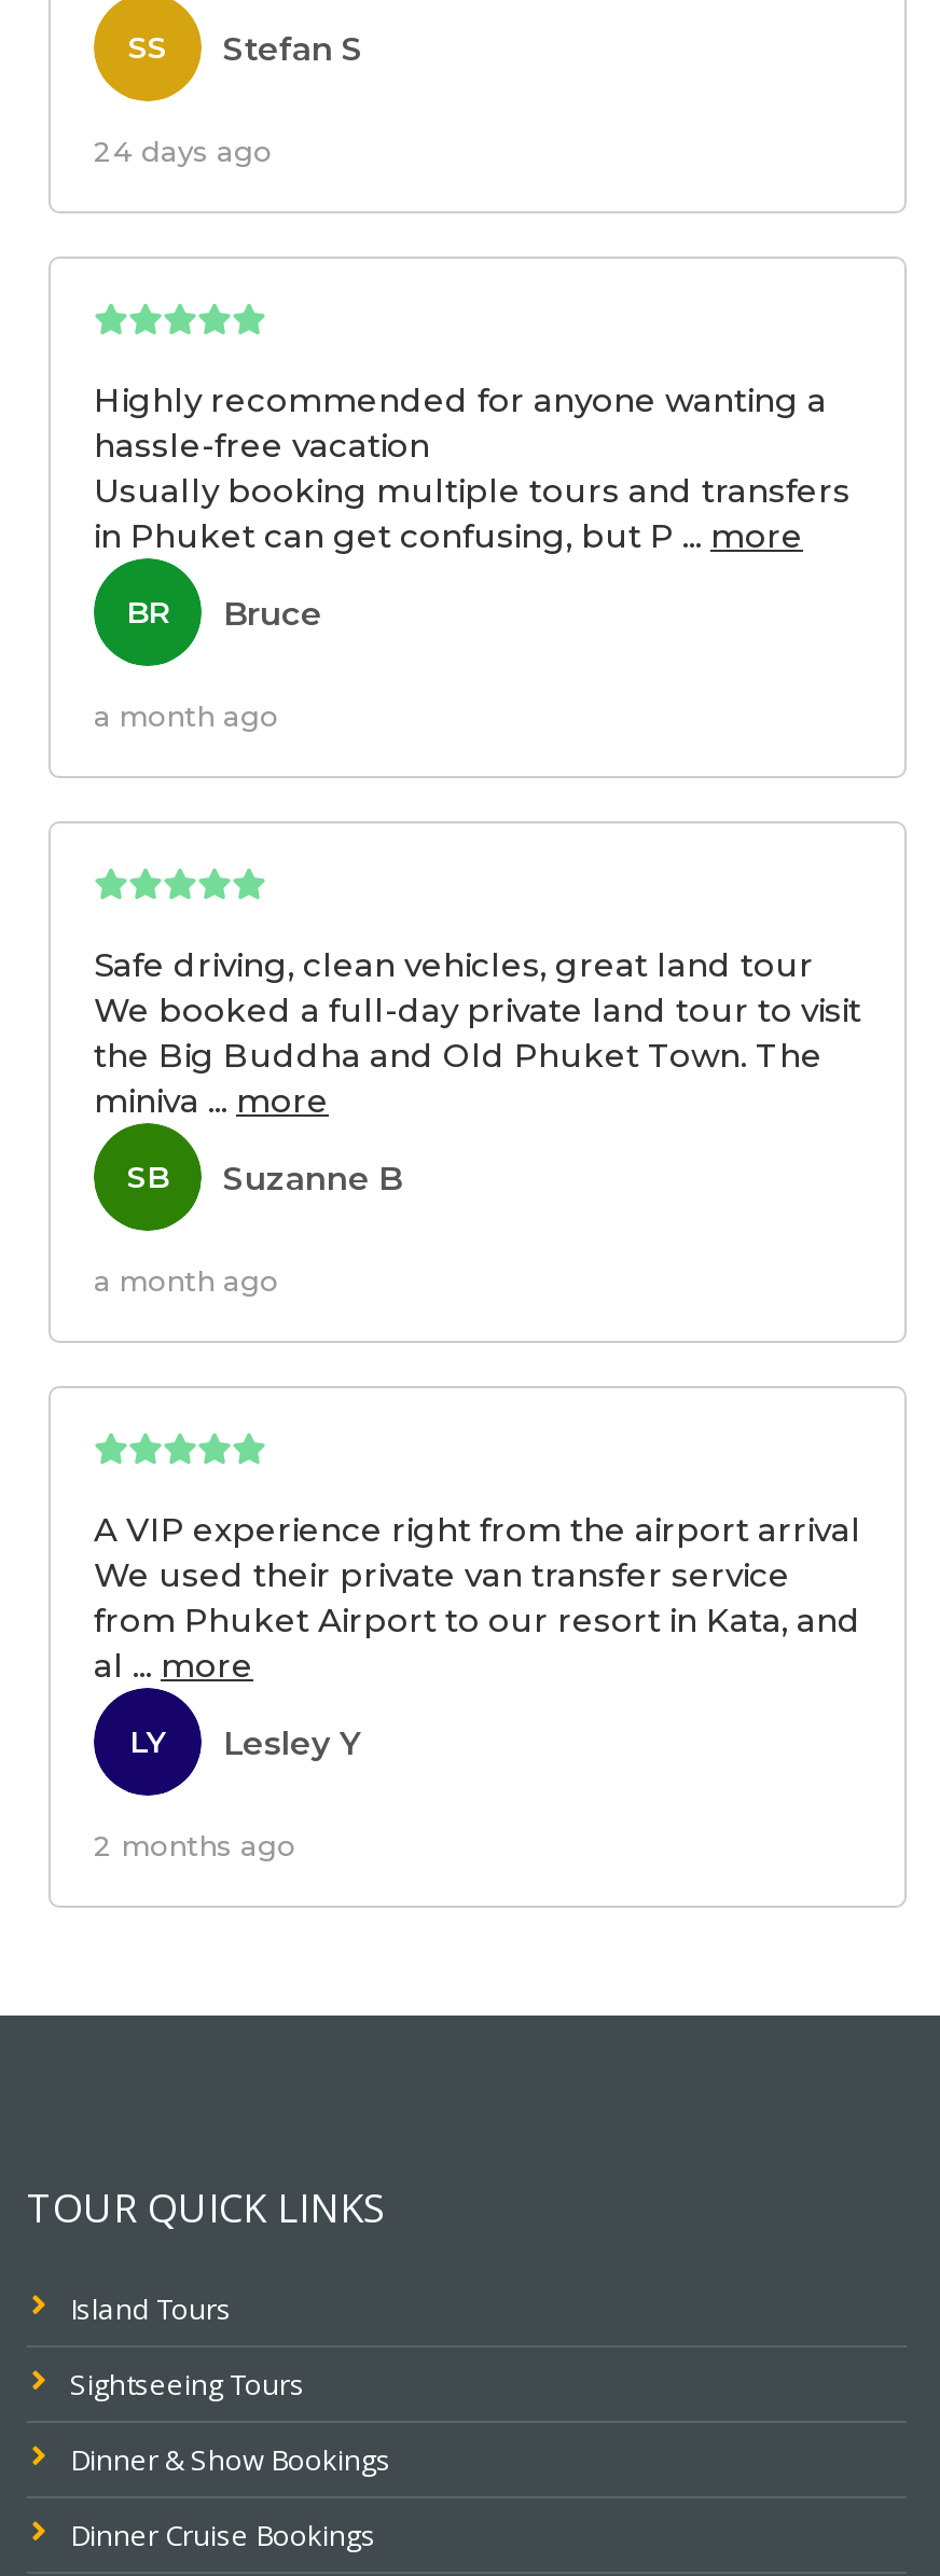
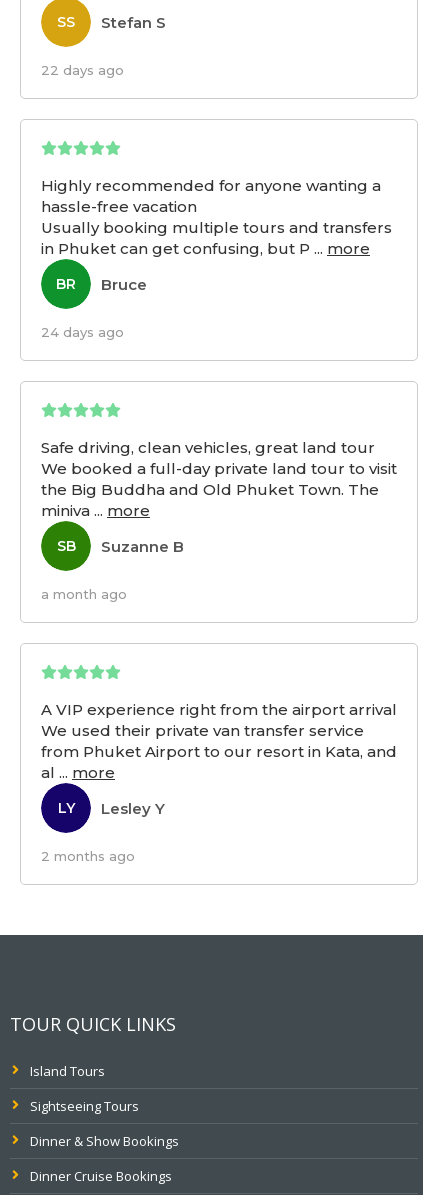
- 24 days ago
+ 22 days ago

- a month ago
+ 24 days ago
